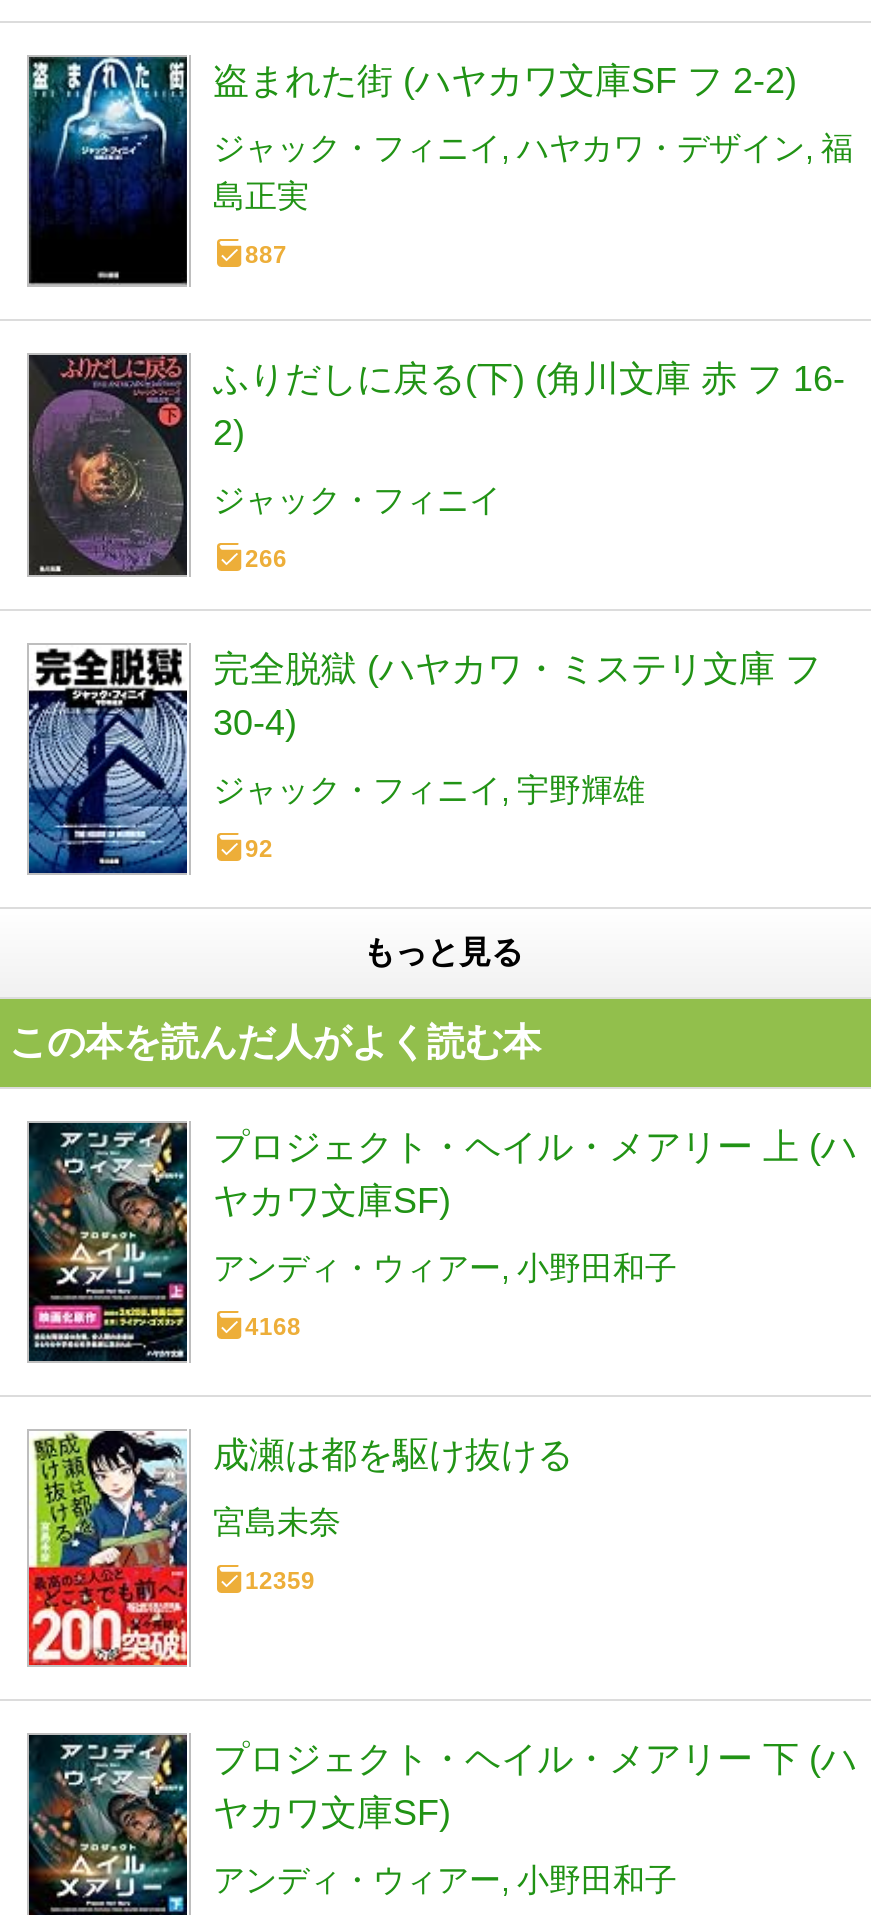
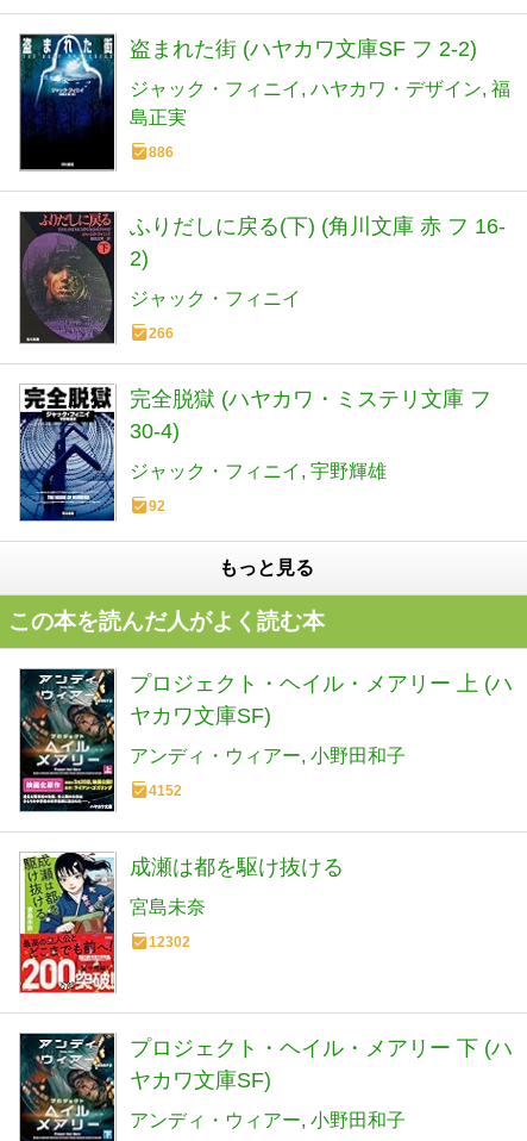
- 887
+ 886

- 4168
+ 4152

- 12359
+ 12302
